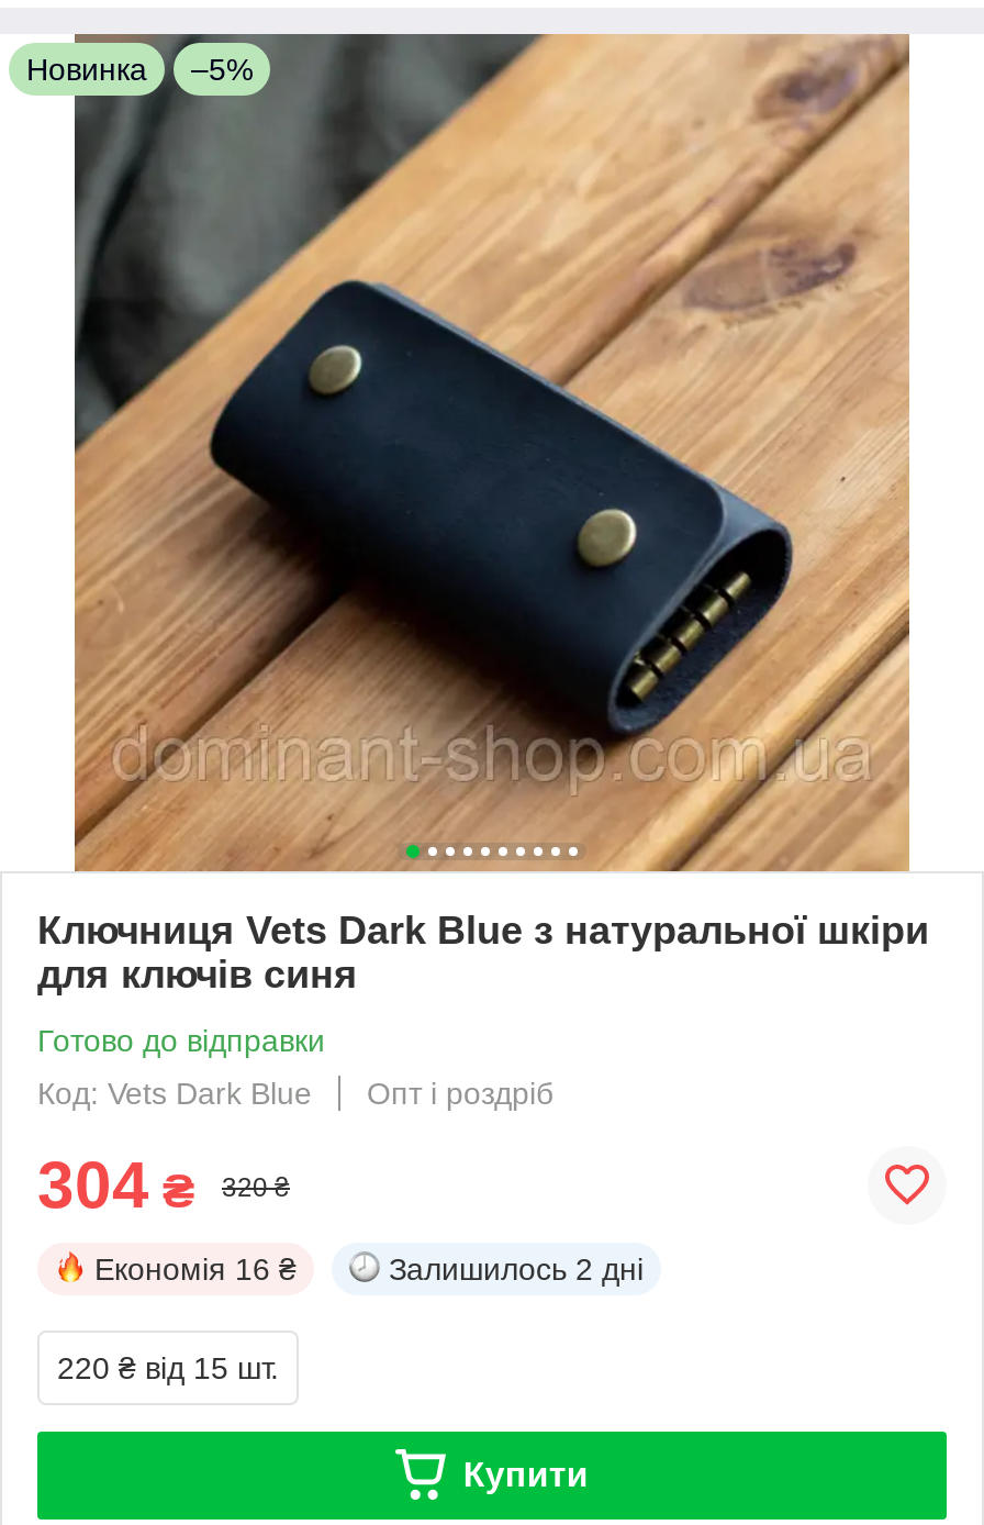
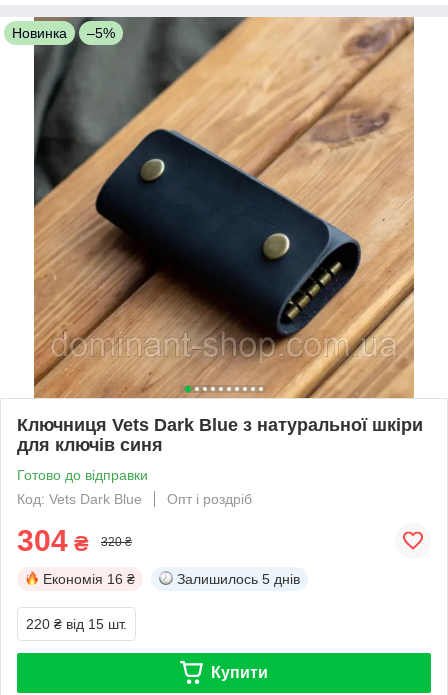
- Залишилось 2 дні
+ Залишилось 5 днів
